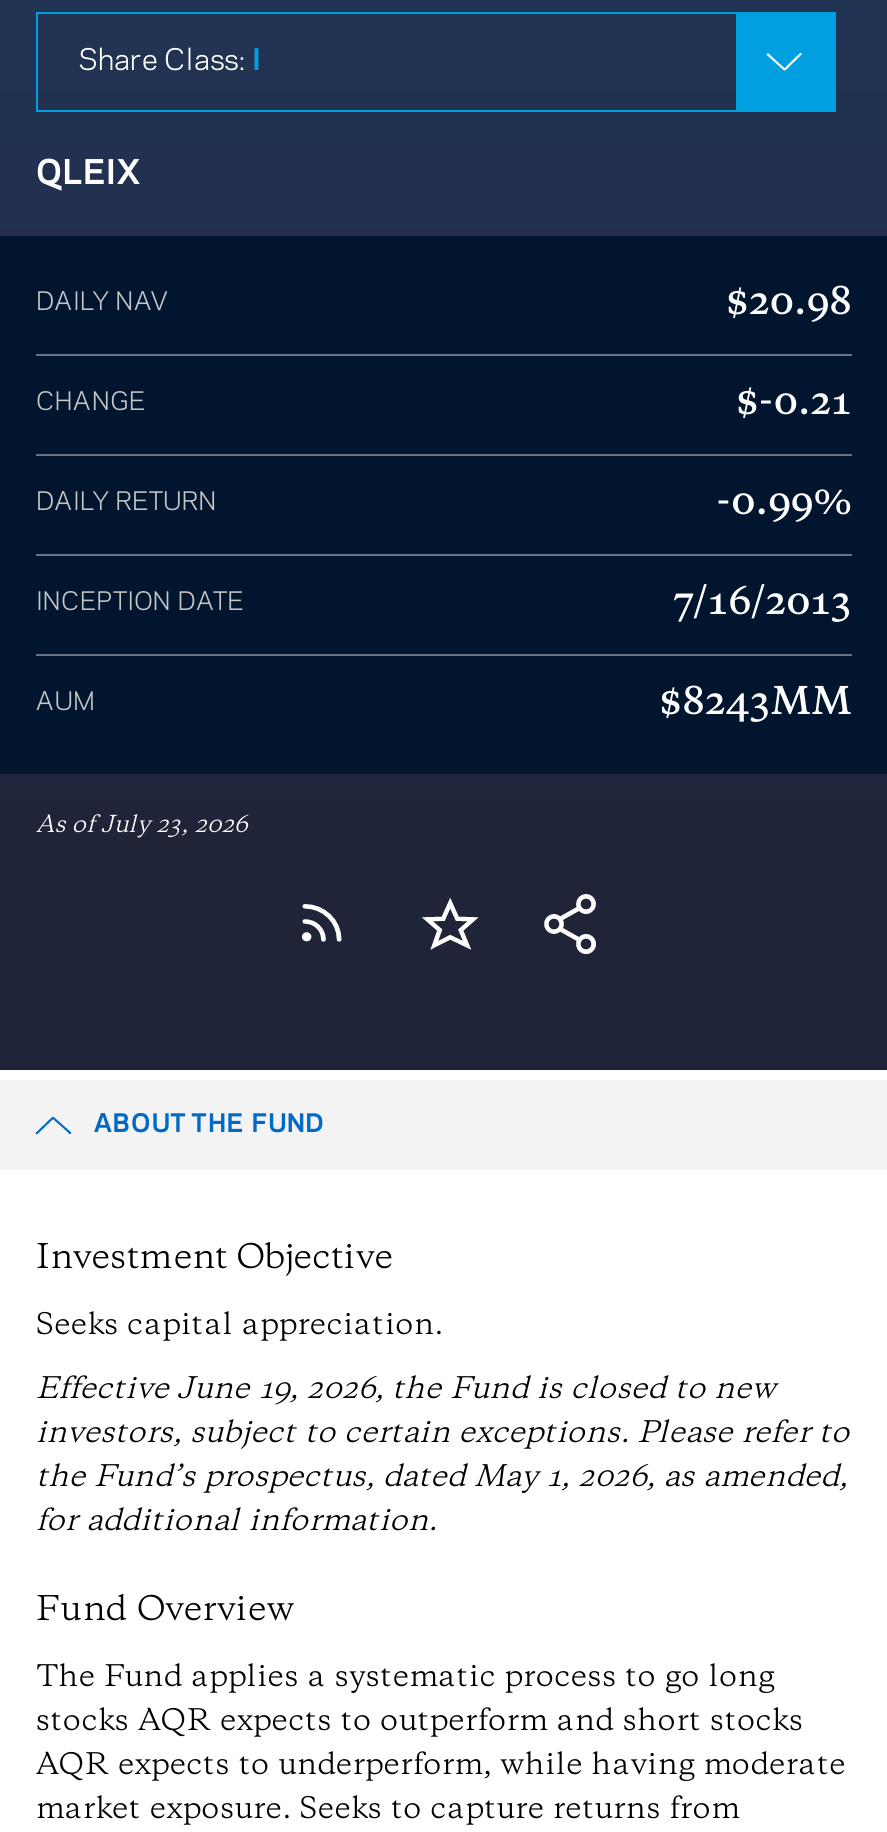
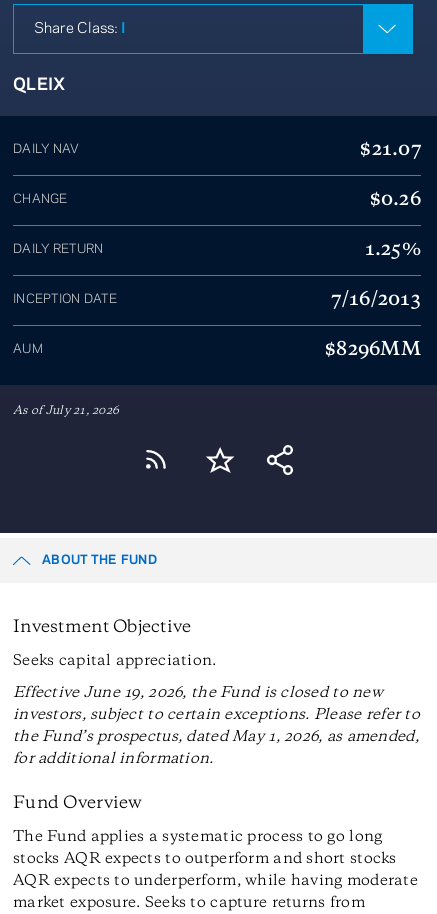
- $20.98
+ $21.07

- $-0.21
+ $0.26

- -0.99%
+ 1.25%

- $8243MM
+ $8296MM

- As of July 23, 2026
+ As of July 21, 2026
